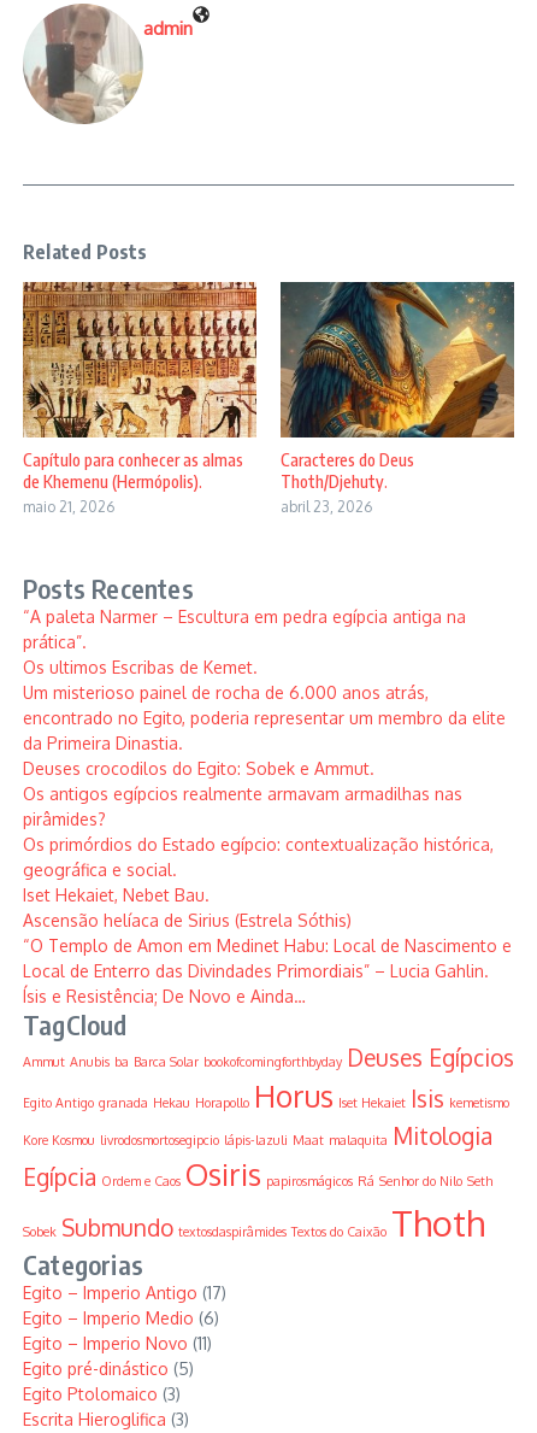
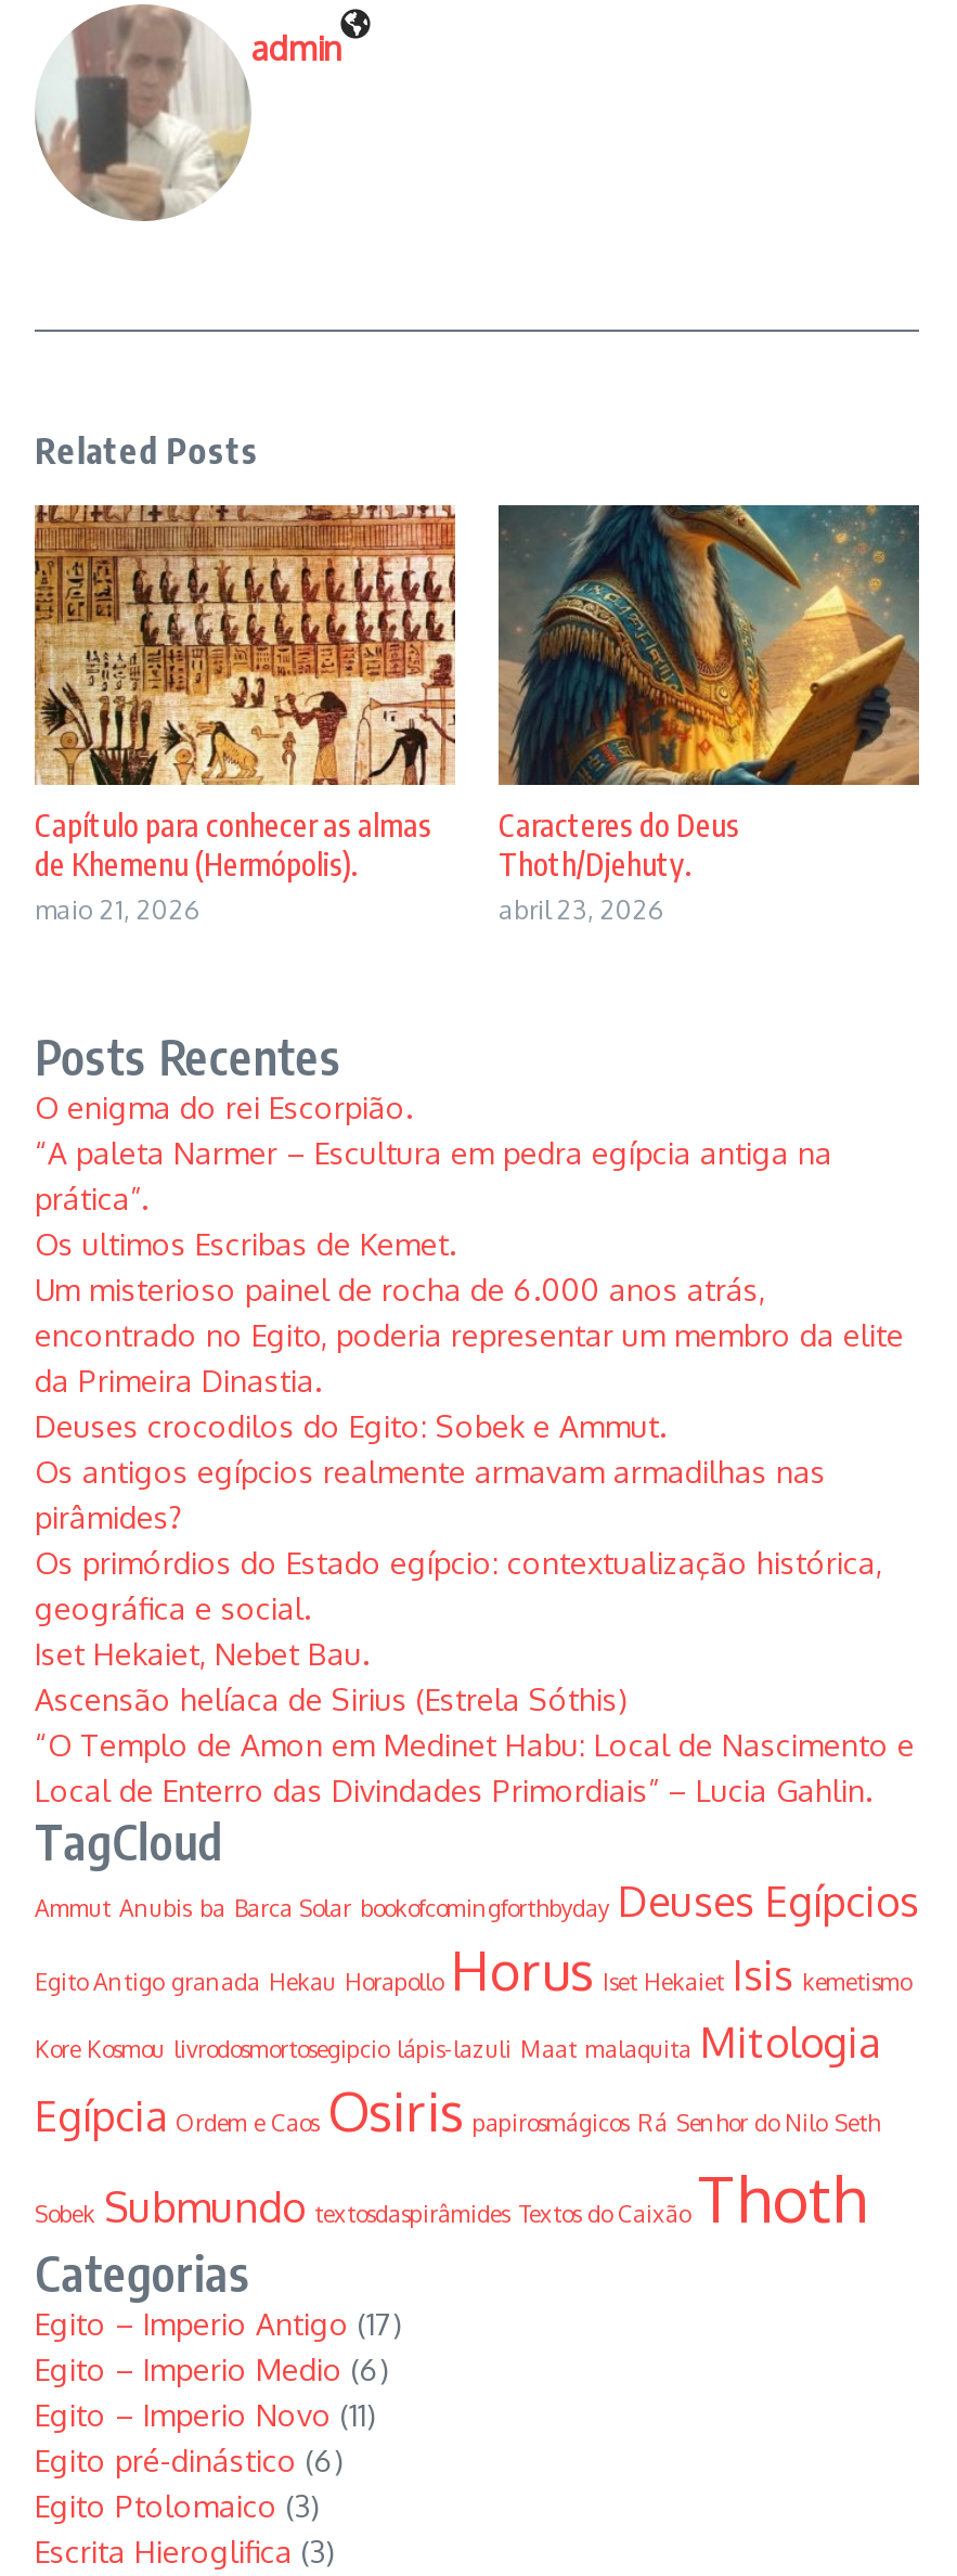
+ O enigma do rei Escorpião.

moved down: “A paleta Narmer – Escultura em pedra egípcia antiga na | prática”. | Os ultimos Escribas de Kemet. | ... | “O Templo de Amon em Medinet Habu: Local de Nascimento e | Local de Enterro das Divindades Primordiais” – Lucia Gahlin.

- Ísis e Resistência; De Novo e Ainda…

- Egito pré-dinástico (5)
+ Egito pré-dinástico (6)
